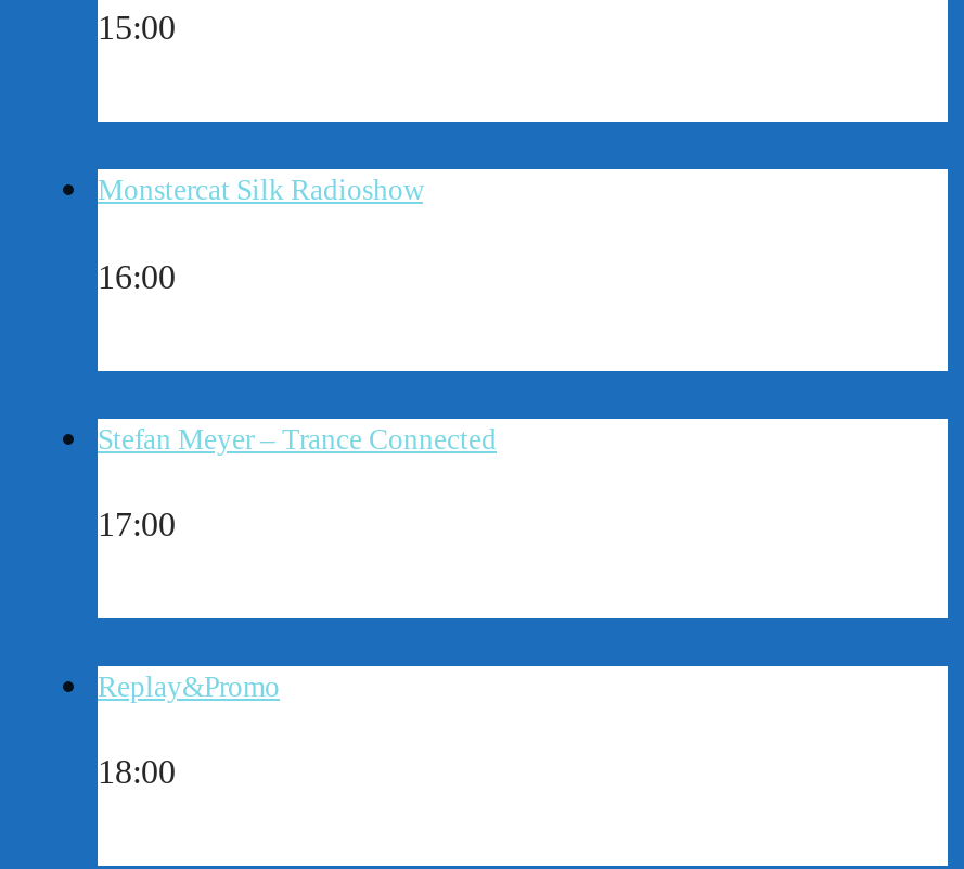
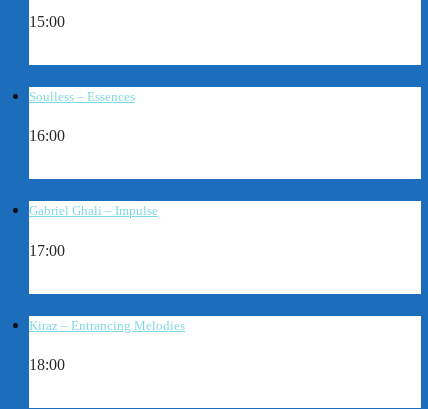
- Monstercat Silk Radioshow
+ Soulless – Essences

- Stefan Meyer – Trance Connected
+ Gabriel Ghali – Impulse

- Replay&Promo
+ Kiraz – Entrancing Melodies
